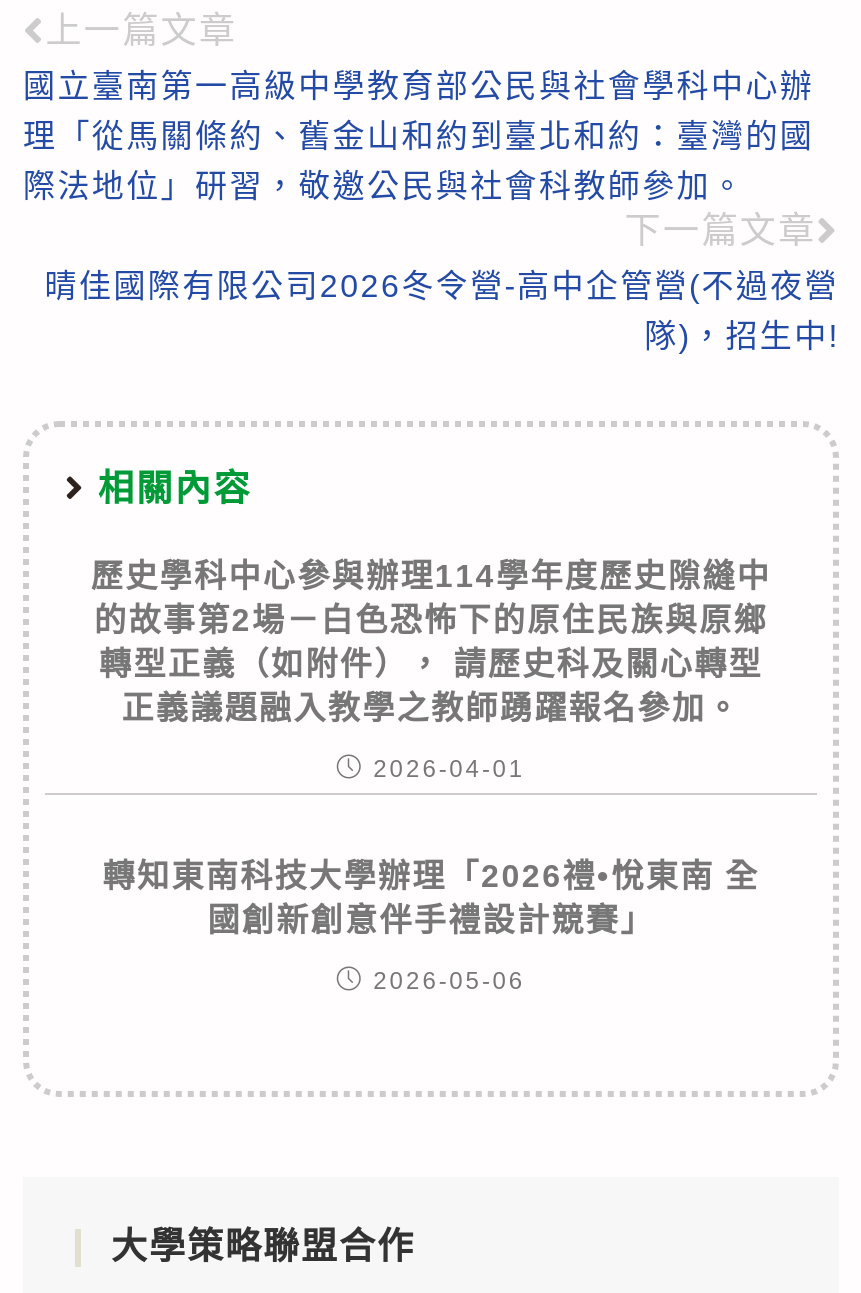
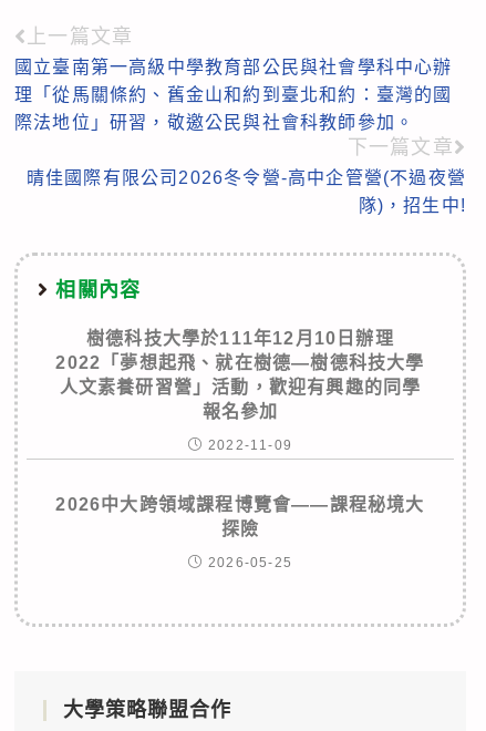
- 歷史學科中心參與辦理114學年度歷史隙縫中
- 的故事第2場－白色恐怖下的原住民族與原鄉
- 轉型正義（如附件）， 請歷史科及關心轉型
- 正義議題融入教學之教師踴躍報名參加。
+ 樹德科技大學於111年12月10日辦理
+ 2022「夢想起飛、就在樹德—樹德科技大學
+ 人文素養研習營」活動，歡迎有興趣的同學
+ 報名參加

- 2026-04-01
+ 2022-11-09

- 轉知東南科技大學辦理「2026禮•悅東南 全
- 國創新創意伴手禮設計競賽」
+ 2026中大跨領域課程博覽會——課程秘境大
+ 探險

- 2026-05-06
+ 2026-05-25
